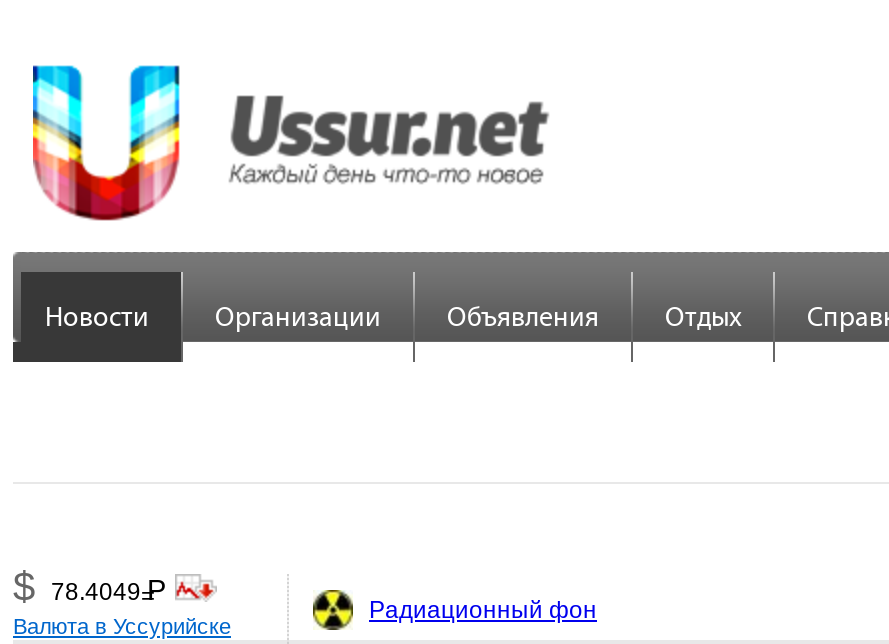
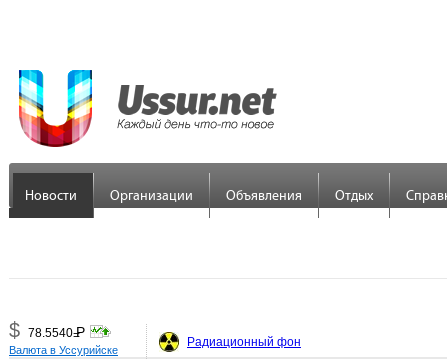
- $ 78.4049= Р
+ $ 78.5540= Р
